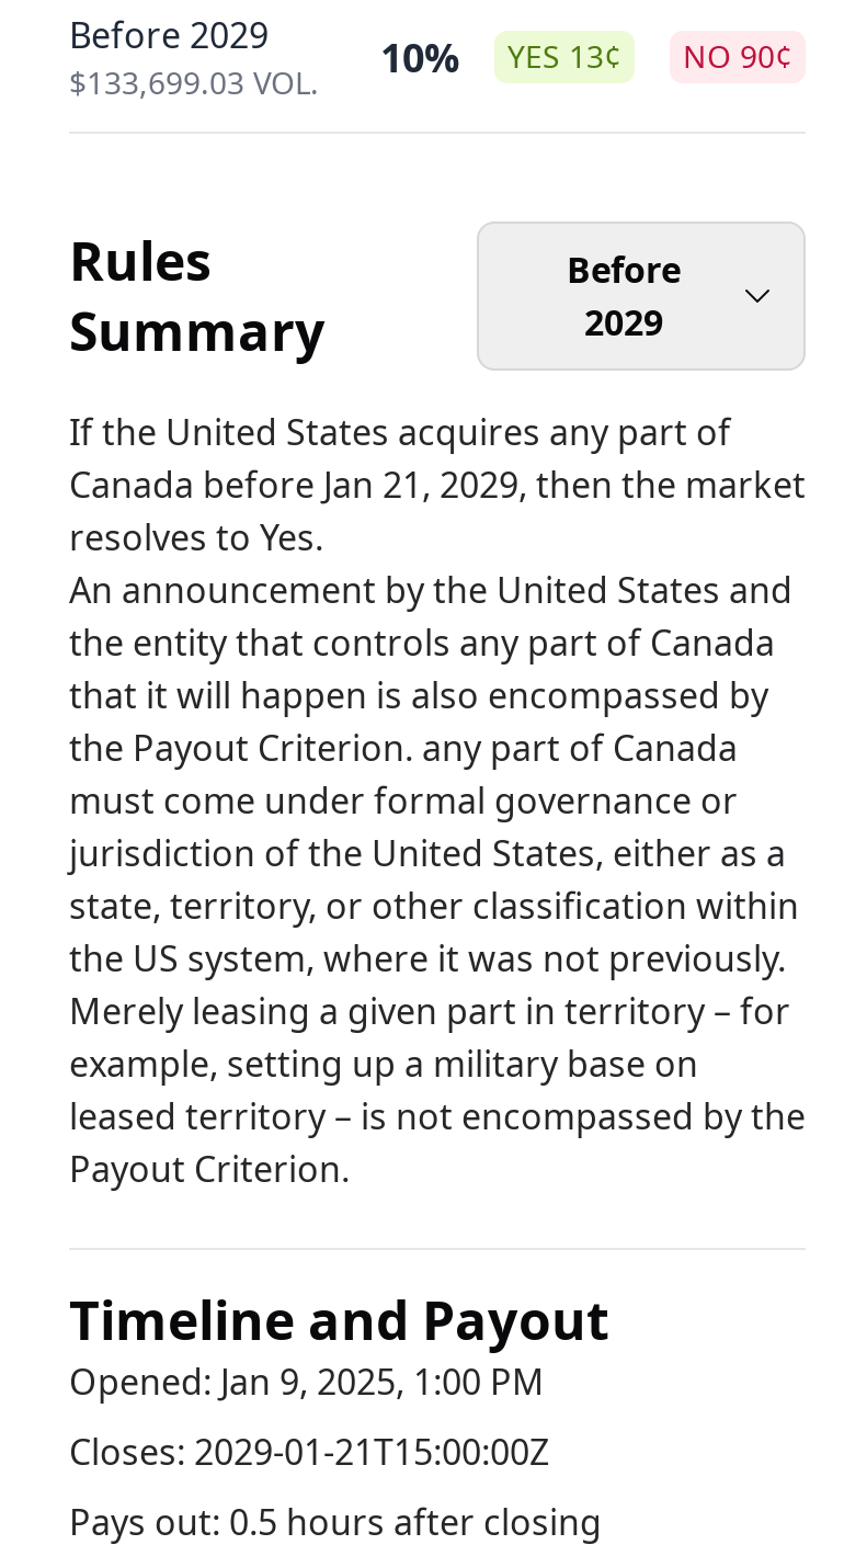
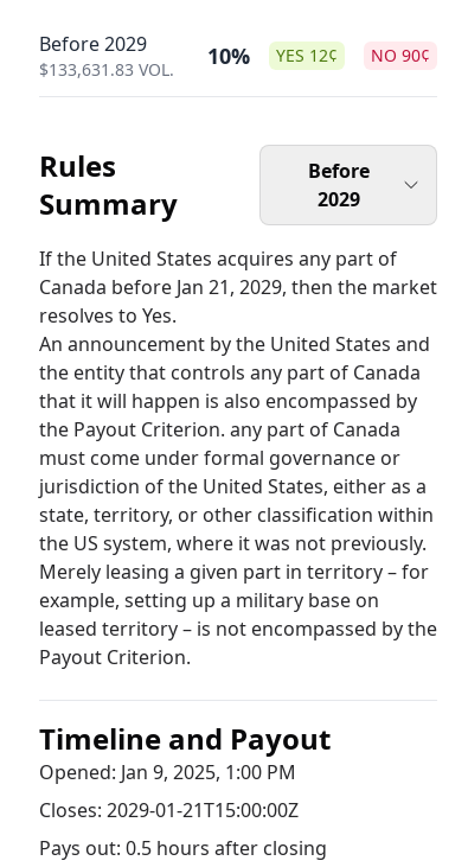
- YES 13¢
+ YES 12¢

- $133,699.03 VOL.
+ $133,631.83 VOL.
